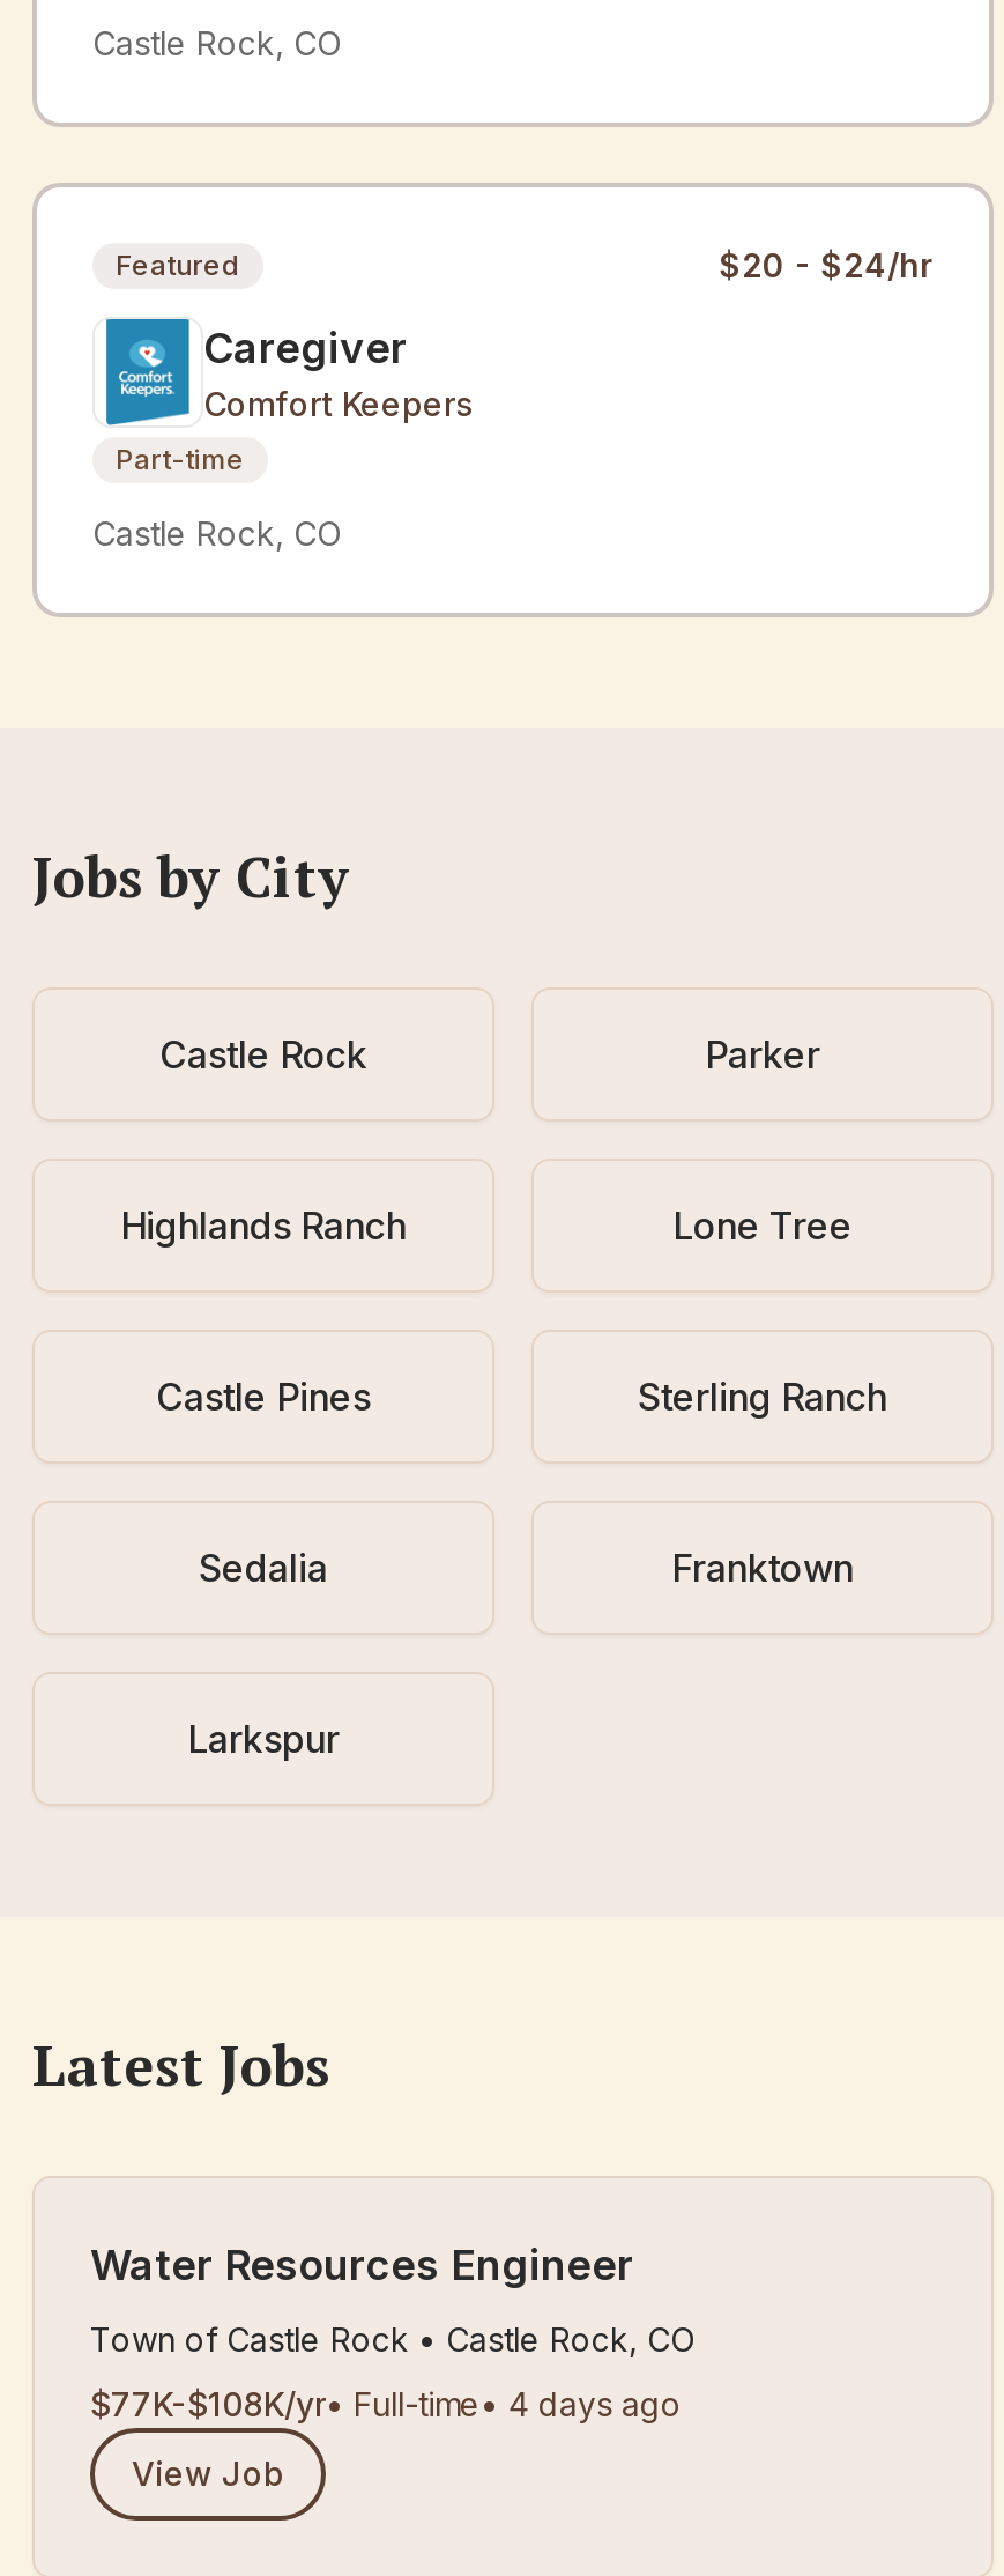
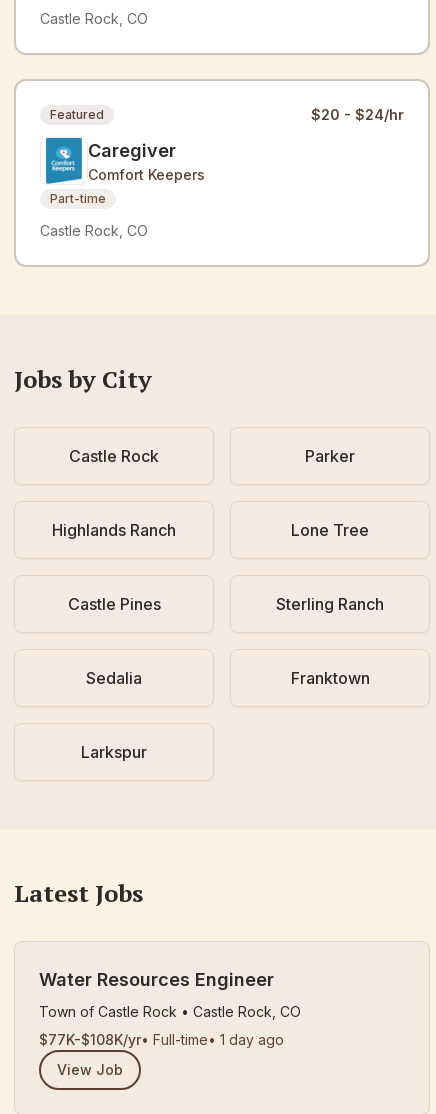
- $77K-$108K/yr• Full-time • 4 days ago
+ $77K-$108K/yr• Full-time • 1 day ago
